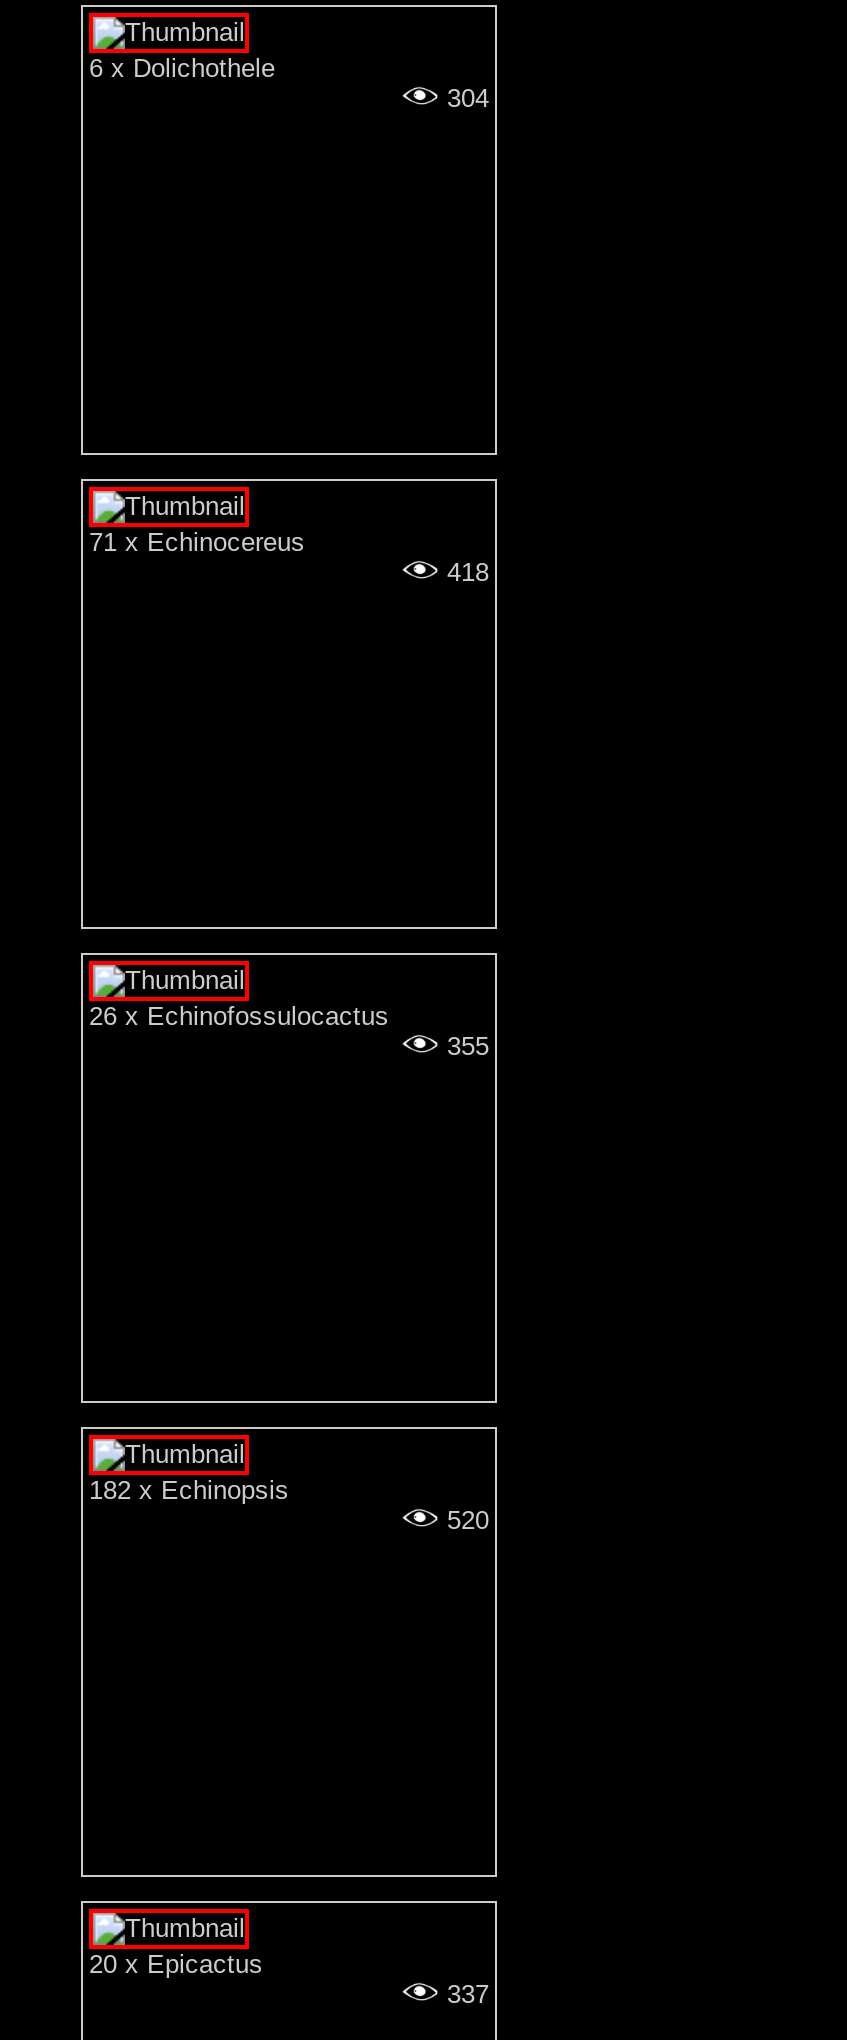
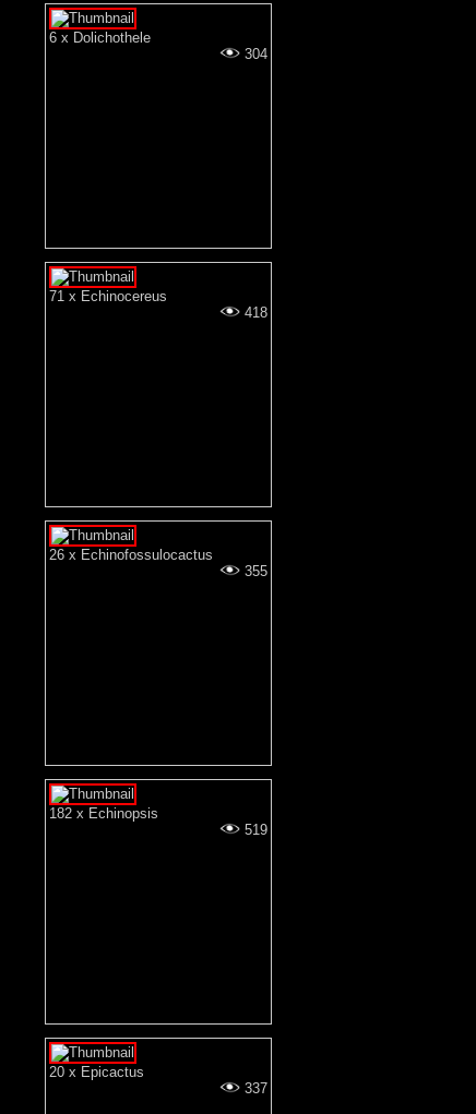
- 520
+ 519
